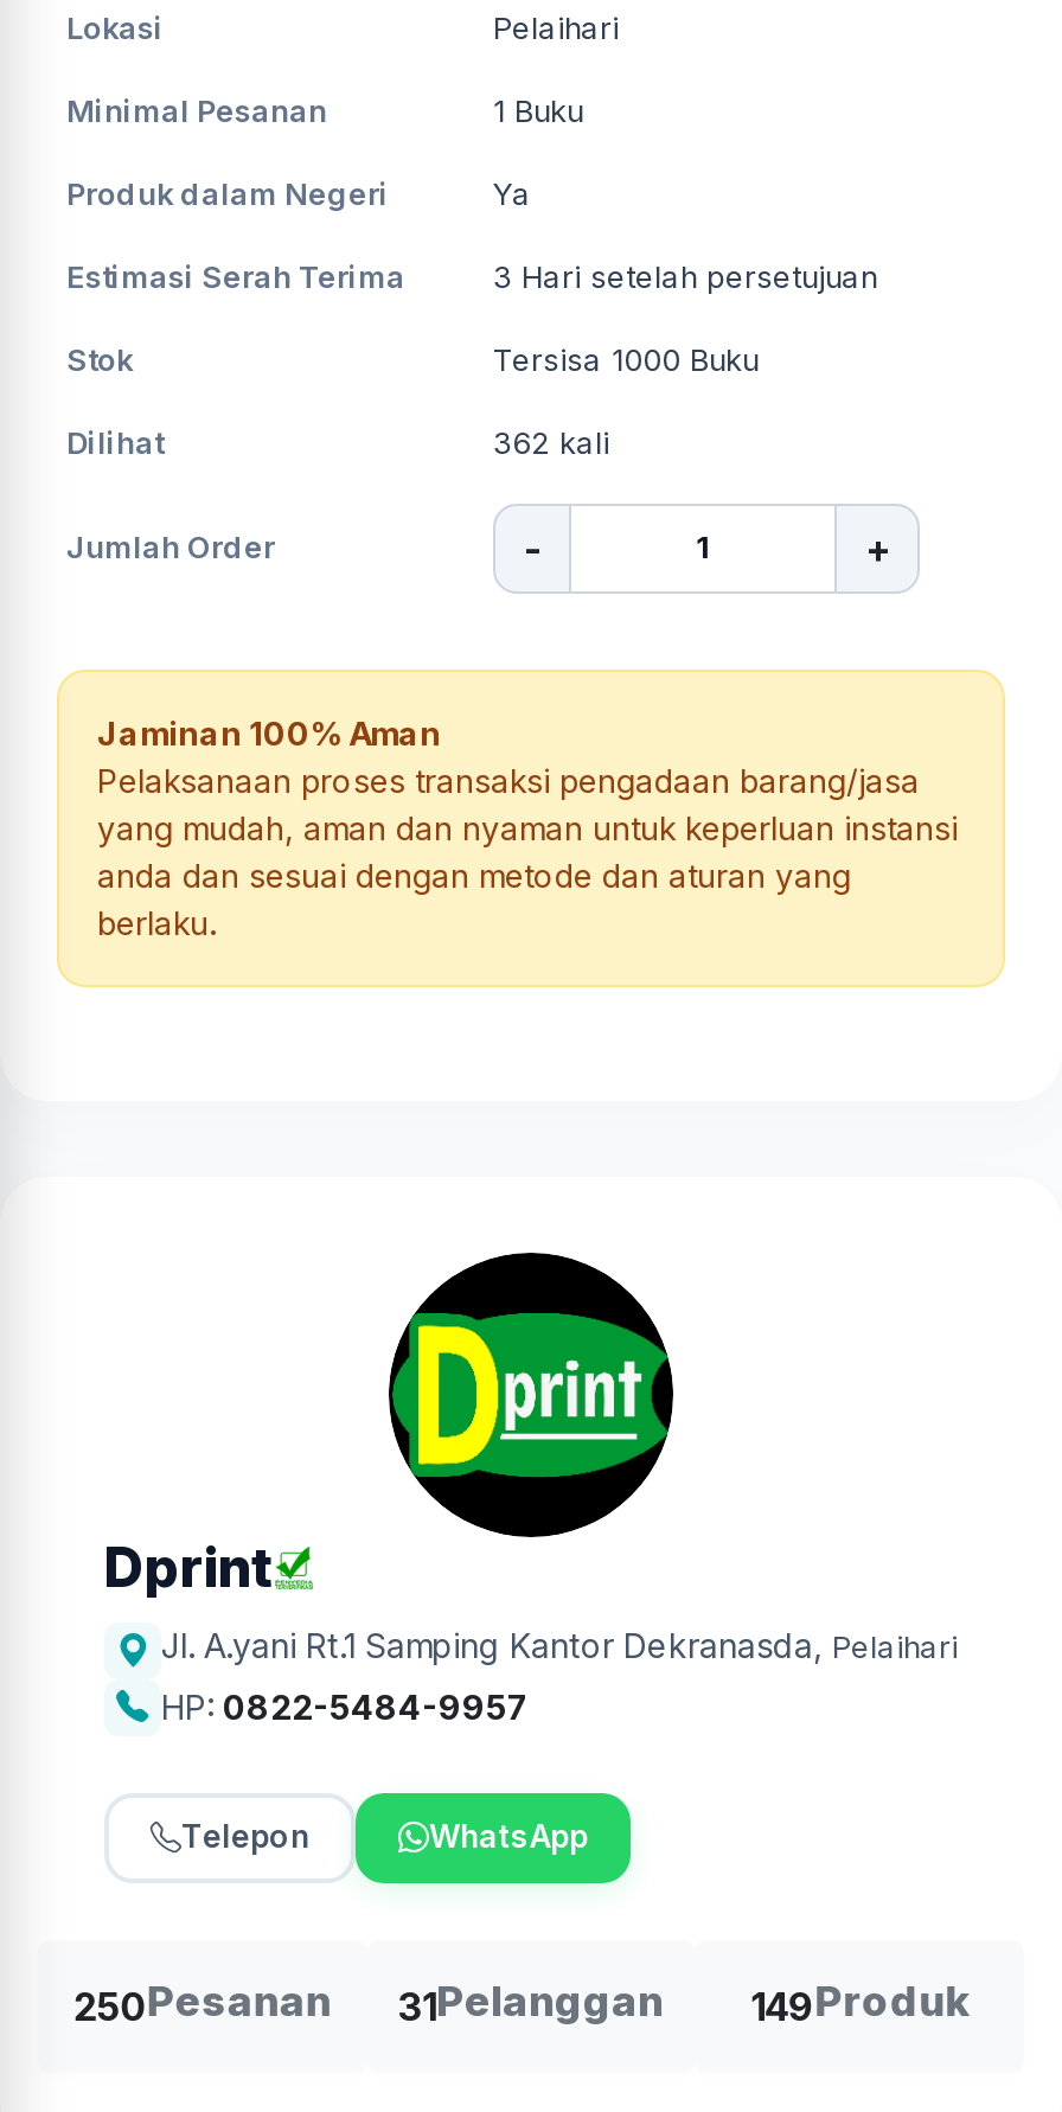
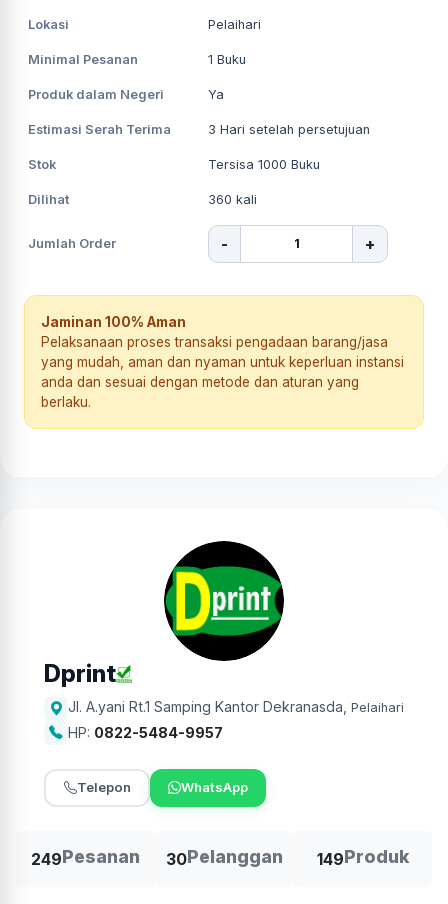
- 362 kali
+ 360 kali

- 250Pesanan
+ 249Pesanan

- 31Pelanggan
+ 30Pelanggan
